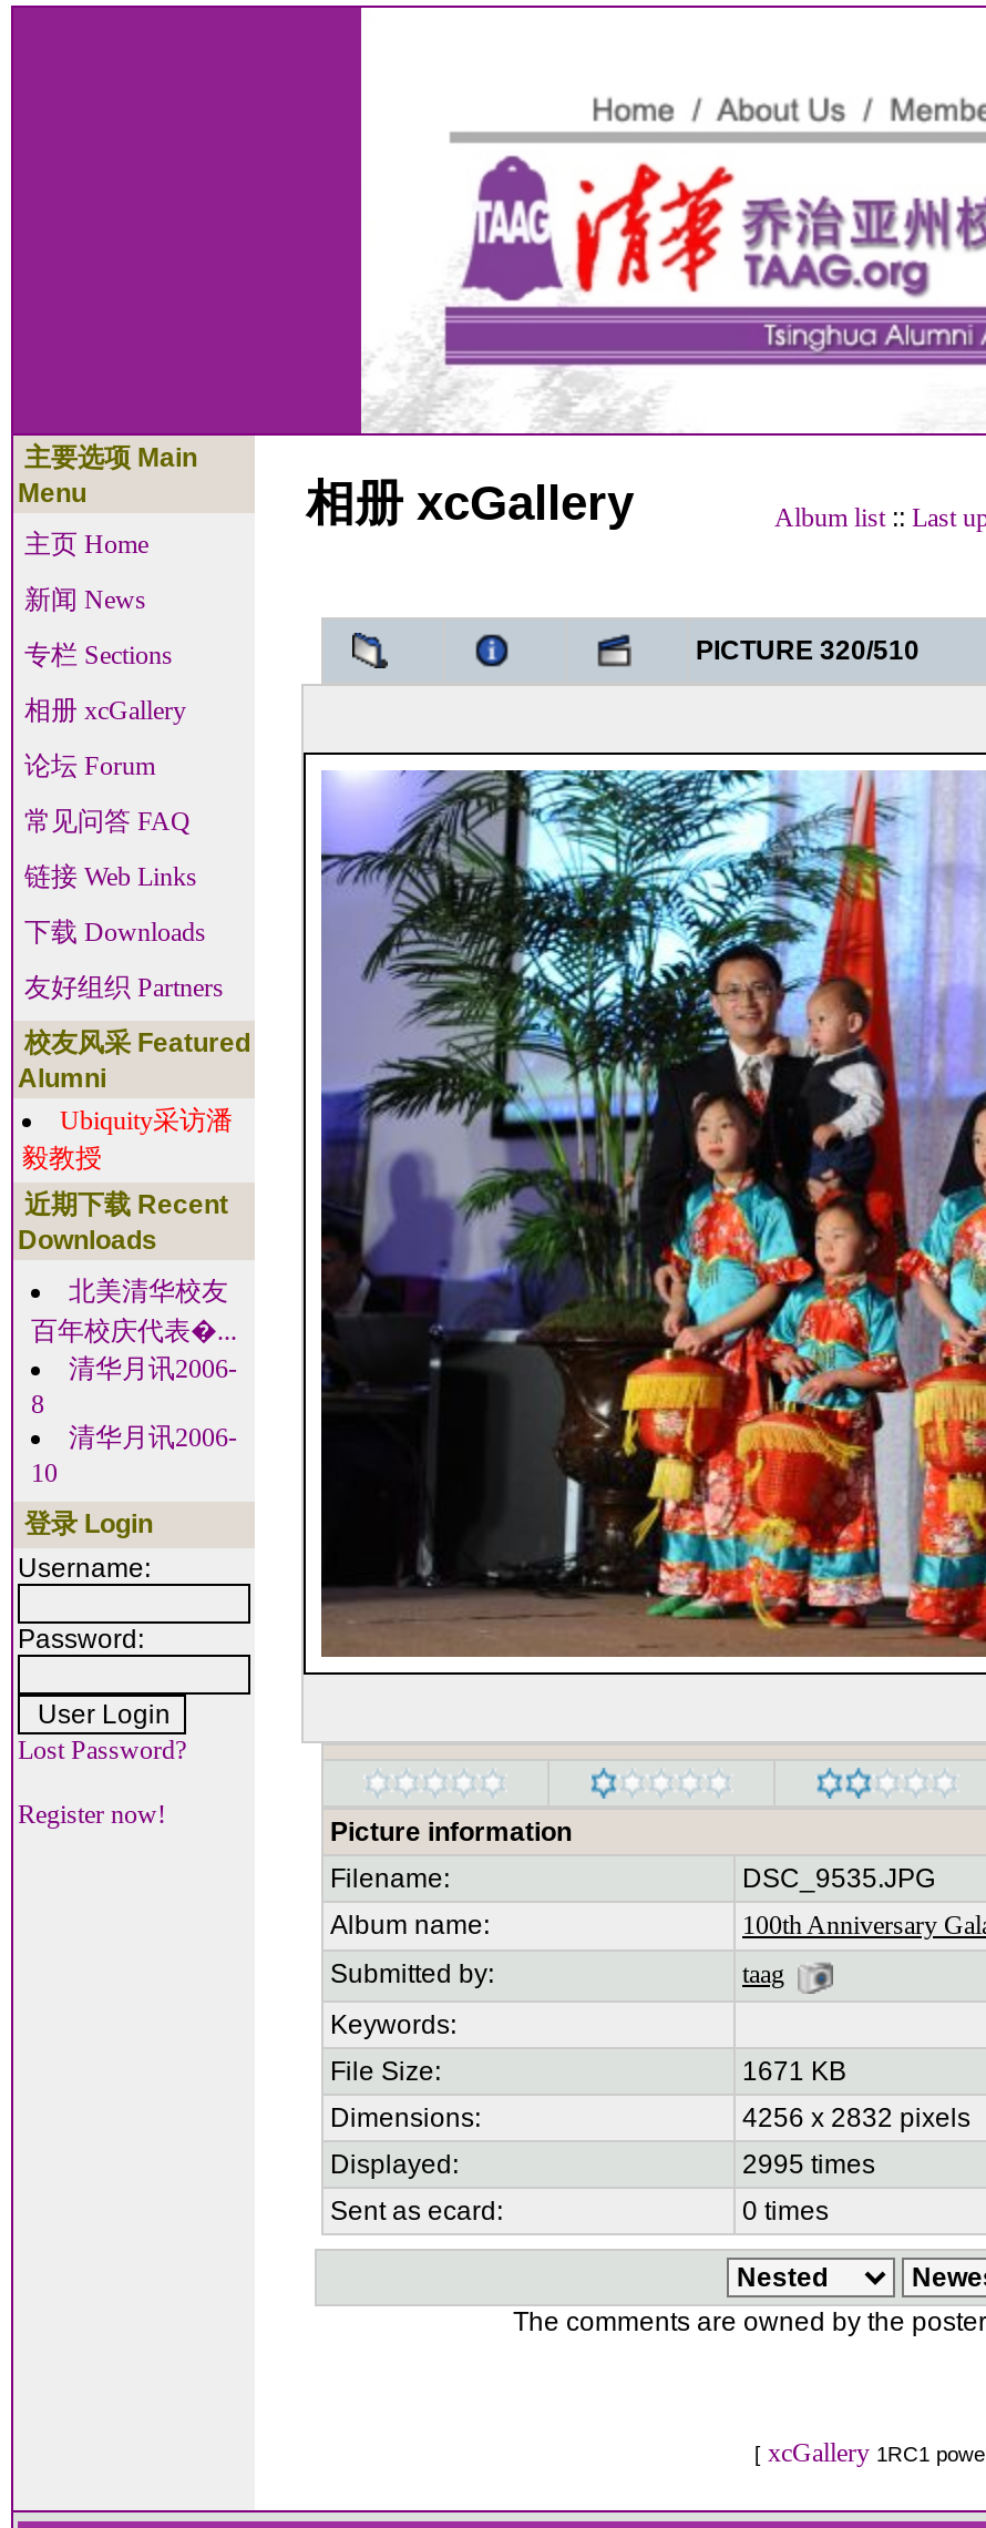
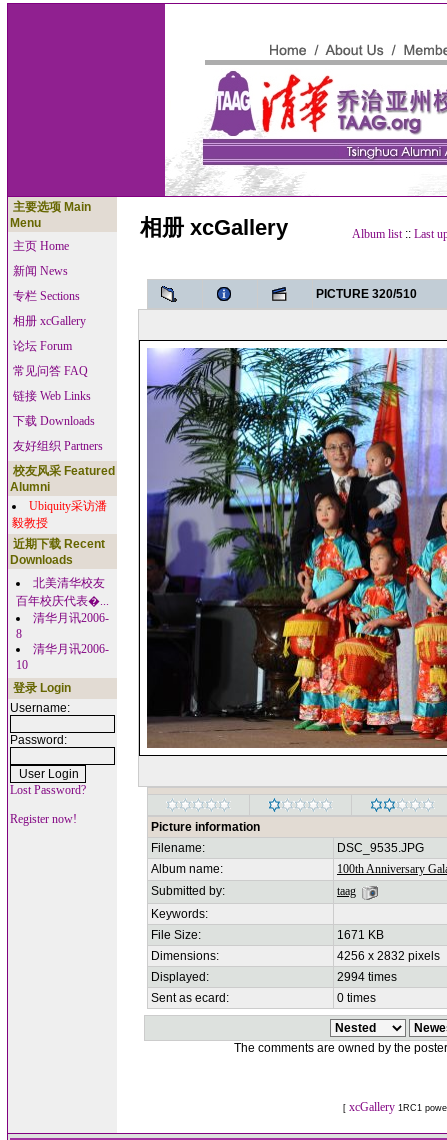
- 2995 times
+ 2994 times
